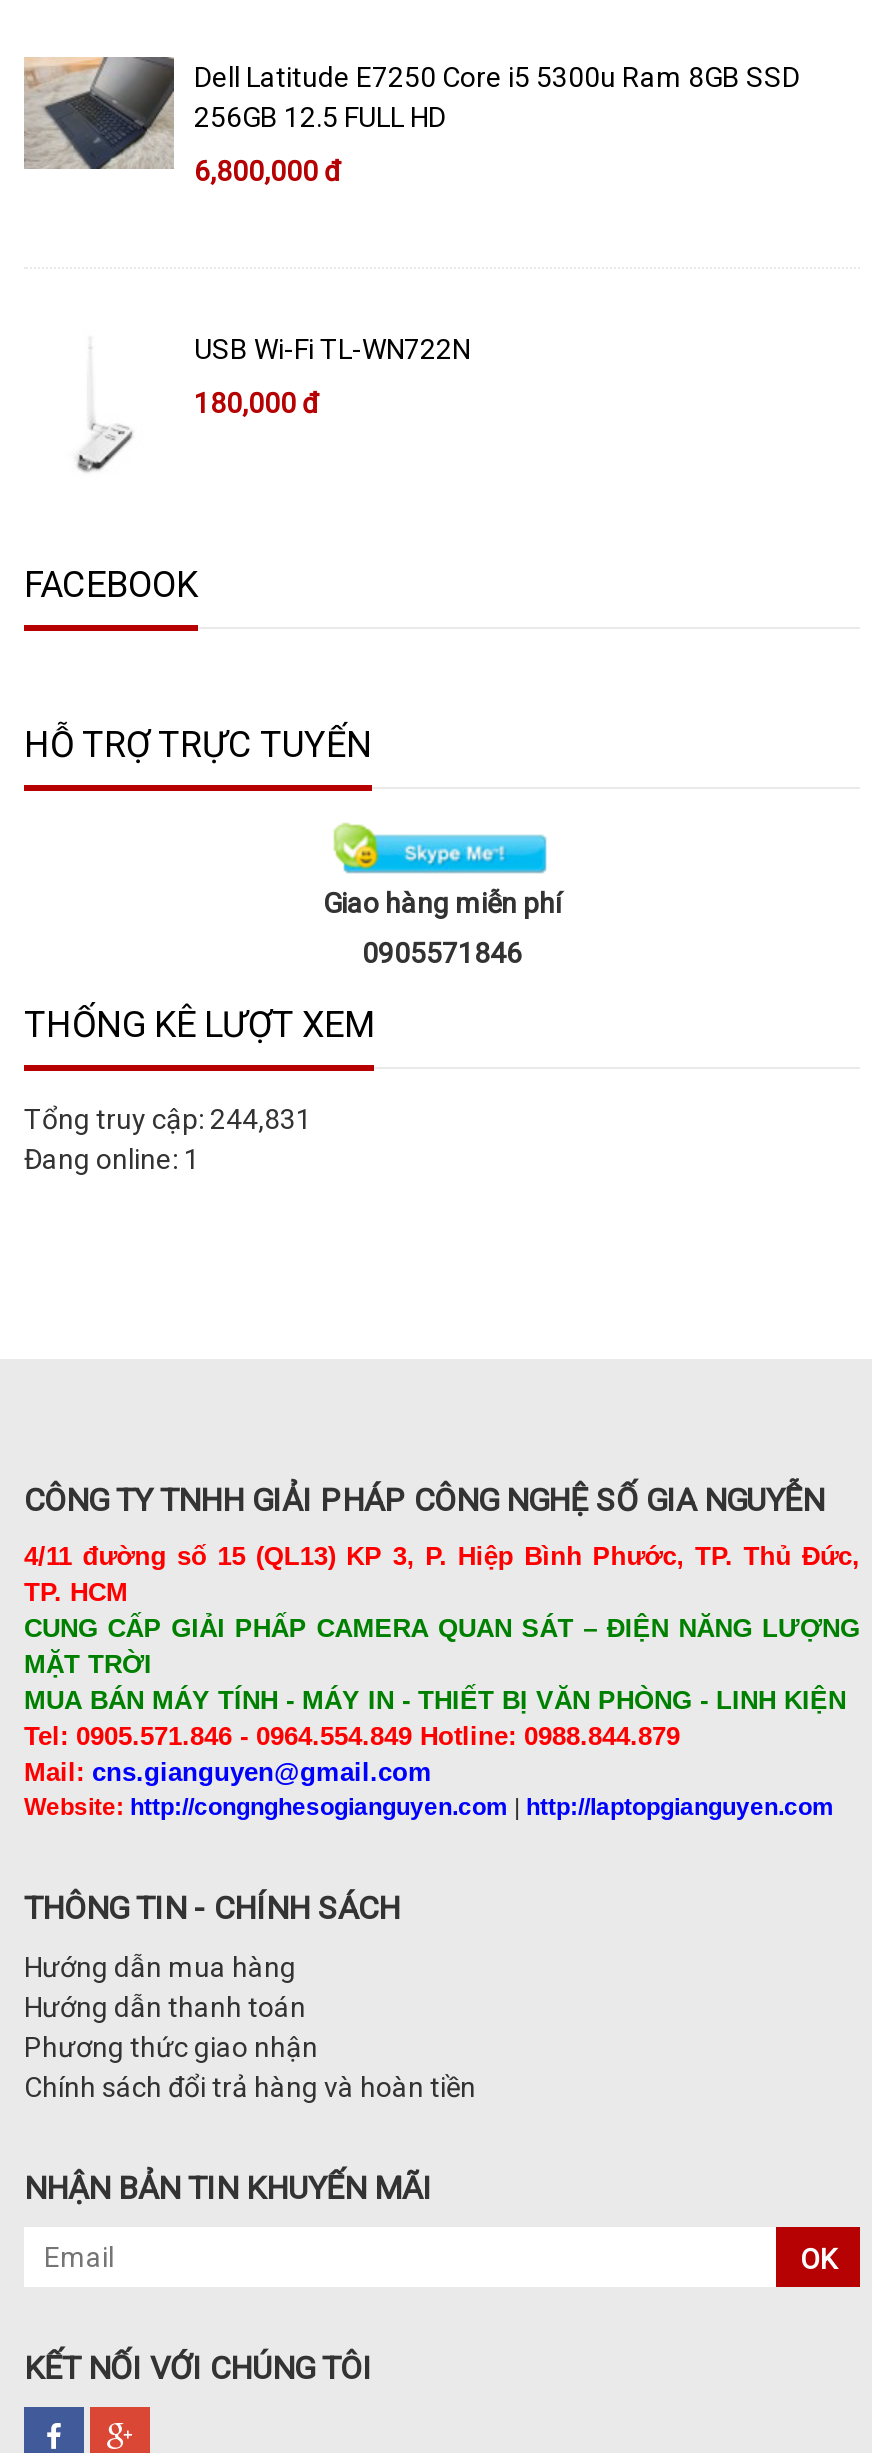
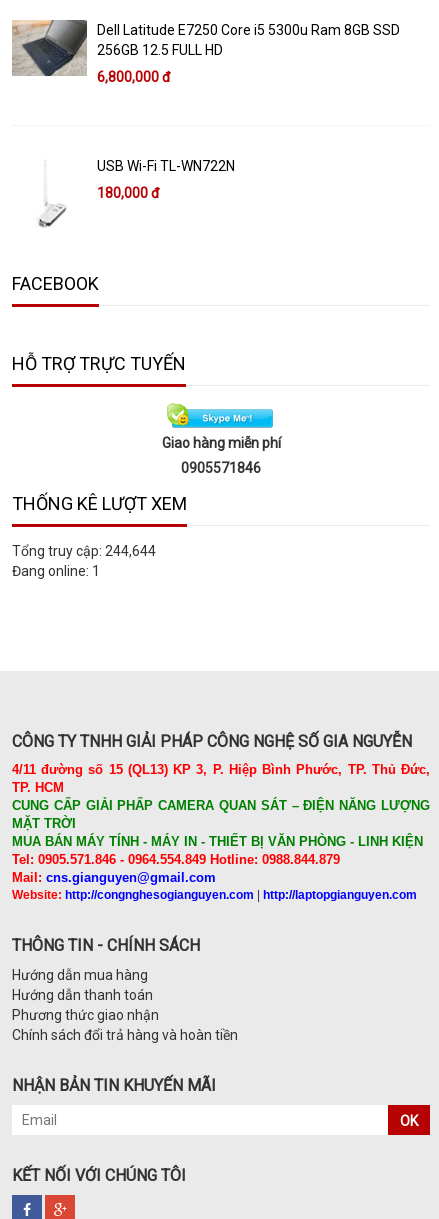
- Tổng truy cập: 244,831
+ Tổng truy cập: 244,644
